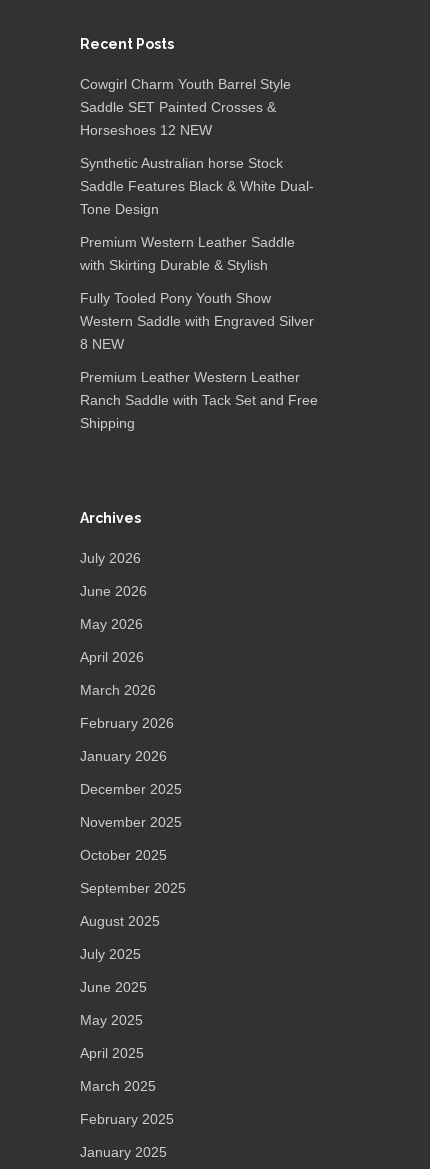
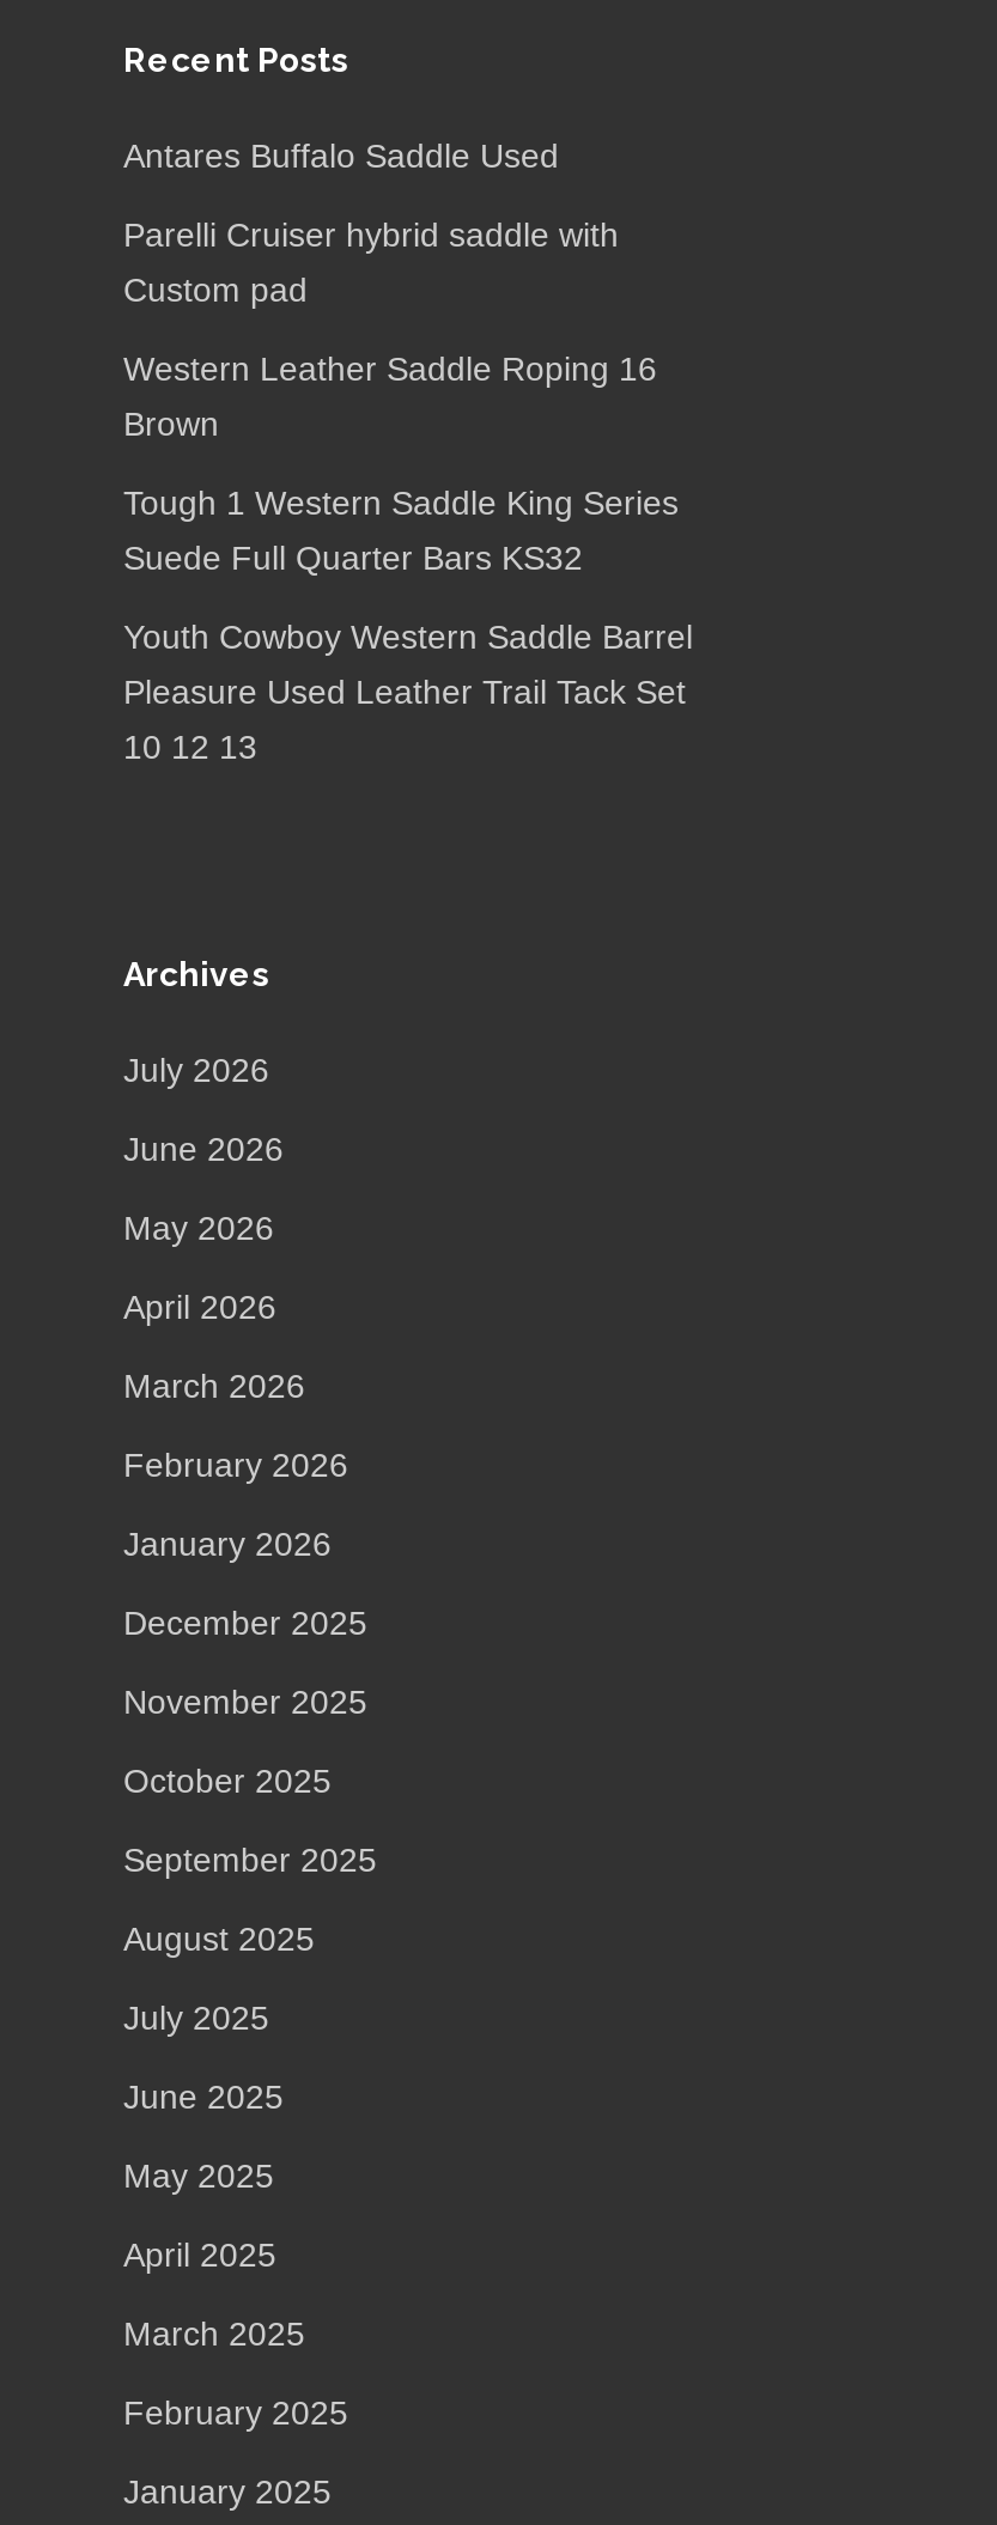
- Cowgirl Charm Youth Barrel Style
- Saddle SET Painted Crosses &
- Horseshoes 12 NEW
+ Antares Buffalo Saddle Used

- Synthetic Australian horse Stock
- Saddle Features Black & White Dual-
- Tone Design
+ Parelli Cruiser hybrid saddle with
+ Custom pad

- Premium Western Leather Saddle
- with Skirting Durable & Stylish
+ Western Leather Saddle Roping 16
+ Brown

- Fully Tooled Pony Youth Show
- Western Saddle with Engraved Silver
- 8 NEW
+ Tough 1 Western Saddle King Series
+ Suede Full Quarter Bars KS32

- Premium Leather Western Leather
- Ranch Saddle with Tack Set and Free
- Shipping
+ Youth Cowboy Western Saddle Barrel
+ Pleasure Used Leather Trail Tack Set
+ 10 12 13
